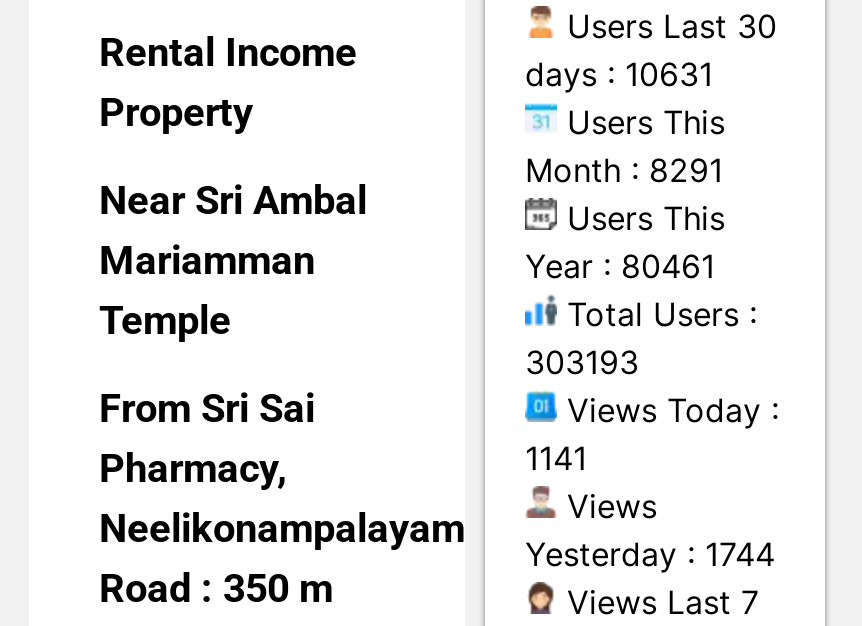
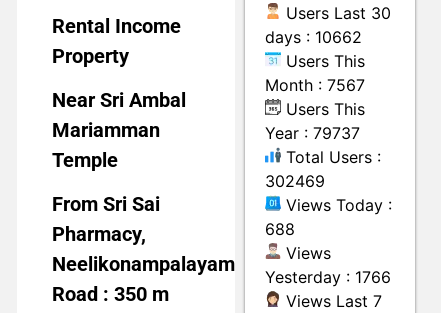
- days : 10631
+ days : 10662

- Month : 8291
+ Month : 7567

- Year : 80461
+ Year : 79737

- 303193
+ 302469

- 1141
+ 688

- Yesterday : 1744
+ Yesterday : 1766
